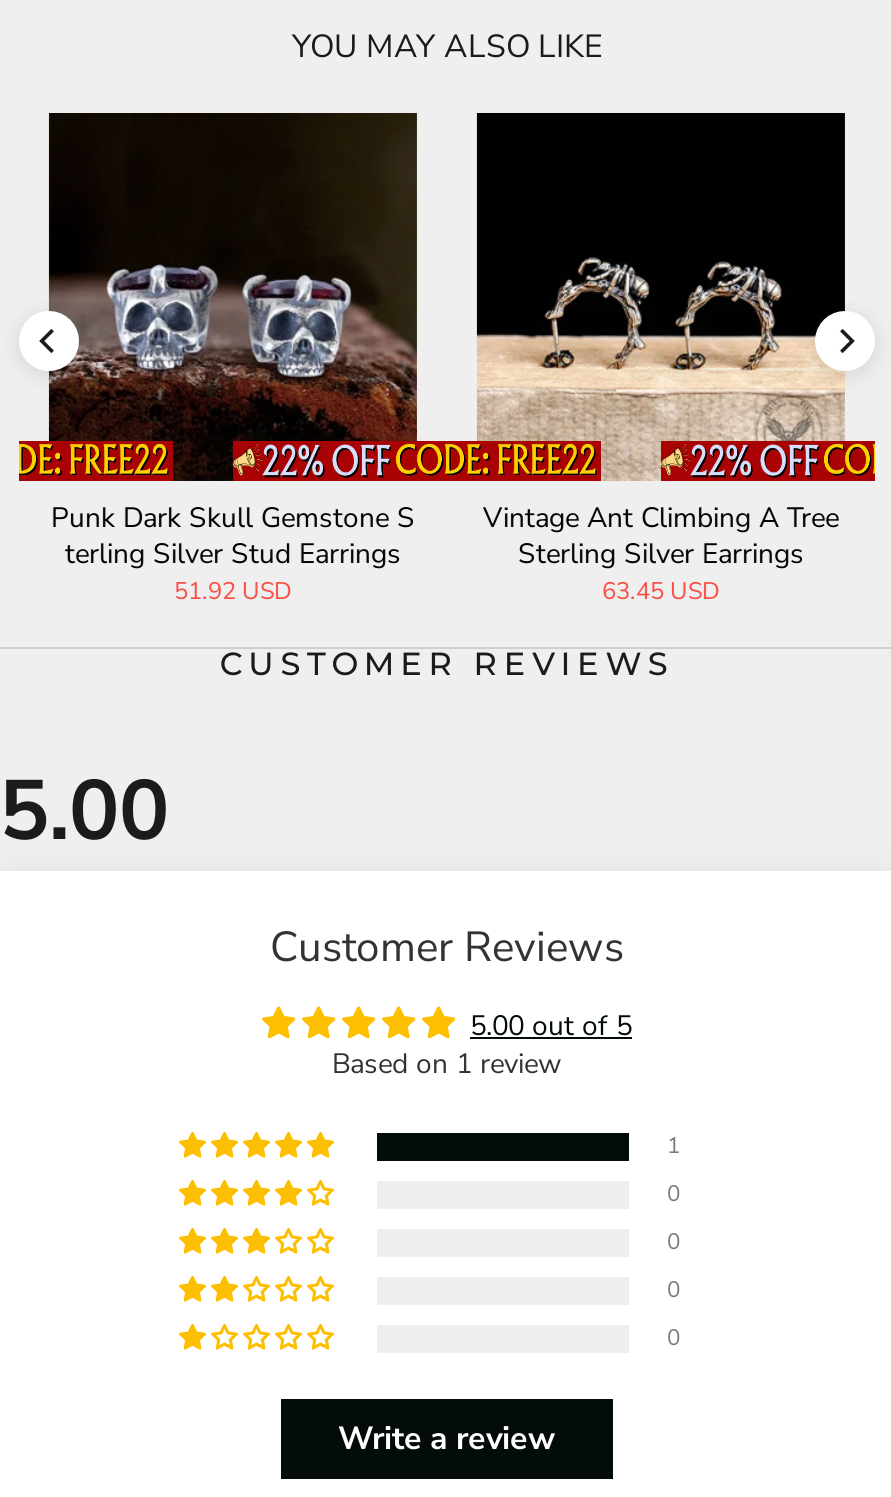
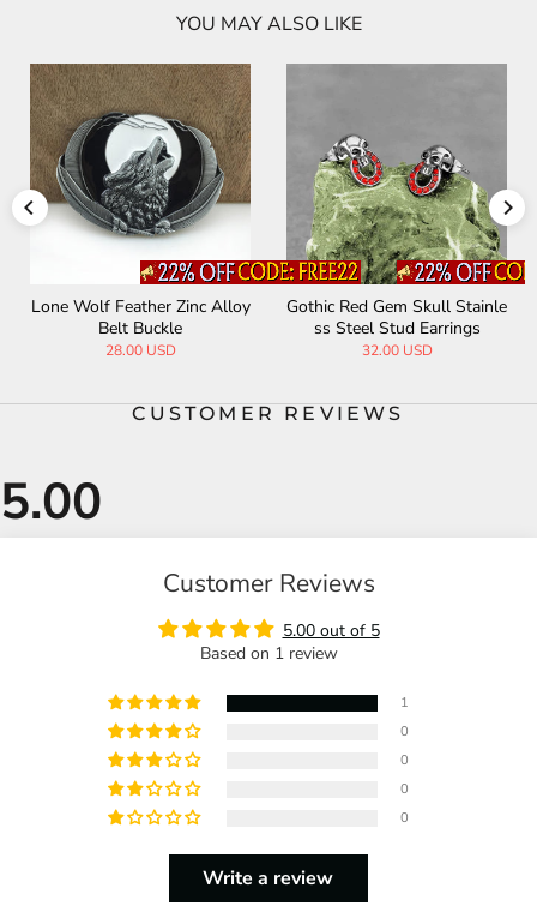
- [image]
- Punk Dark Skull Gemstone S
- terling Silver Stud Earrings
- 51.92 USD
+ [image]
+ Lone Wolf Feather Zinc Alloy
+ Belt Buckle
+ 28.00 USD

- [image]
- Vintage Ant Climbing A Tree
- Sterling Silver Earrings
- 63.45 USD
+ [image]
+ Gothic Red Gem Skull Stainle
+ ss Steel Stud Earrings
+ 32.00 USD
